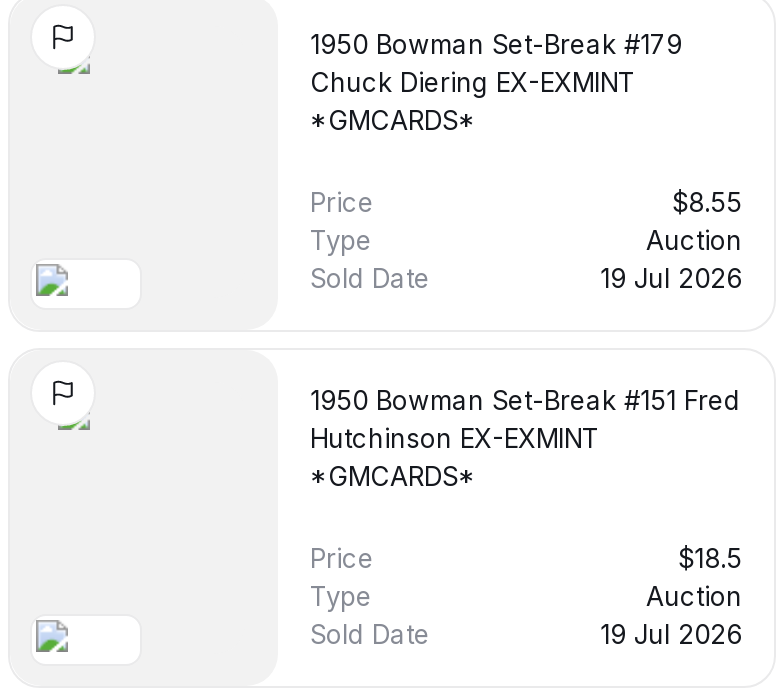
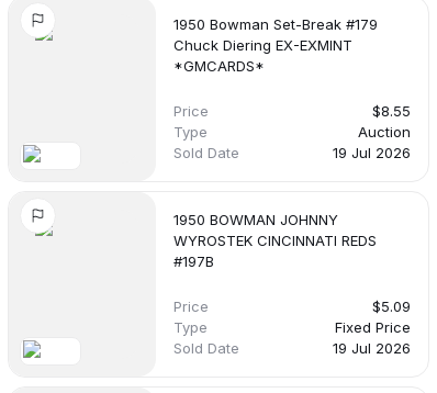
- 1950 Bowman Set-Break #151 Fred
- Hutchinson EX-EXMINT
- *GMCARDS*
+ 1950 BOWMAN JOHNNY
+ WYROSTEK CINCINNATI REDS
+ #197B

- $18.5
+ $5.09

- Auction
+ Fixed Price
